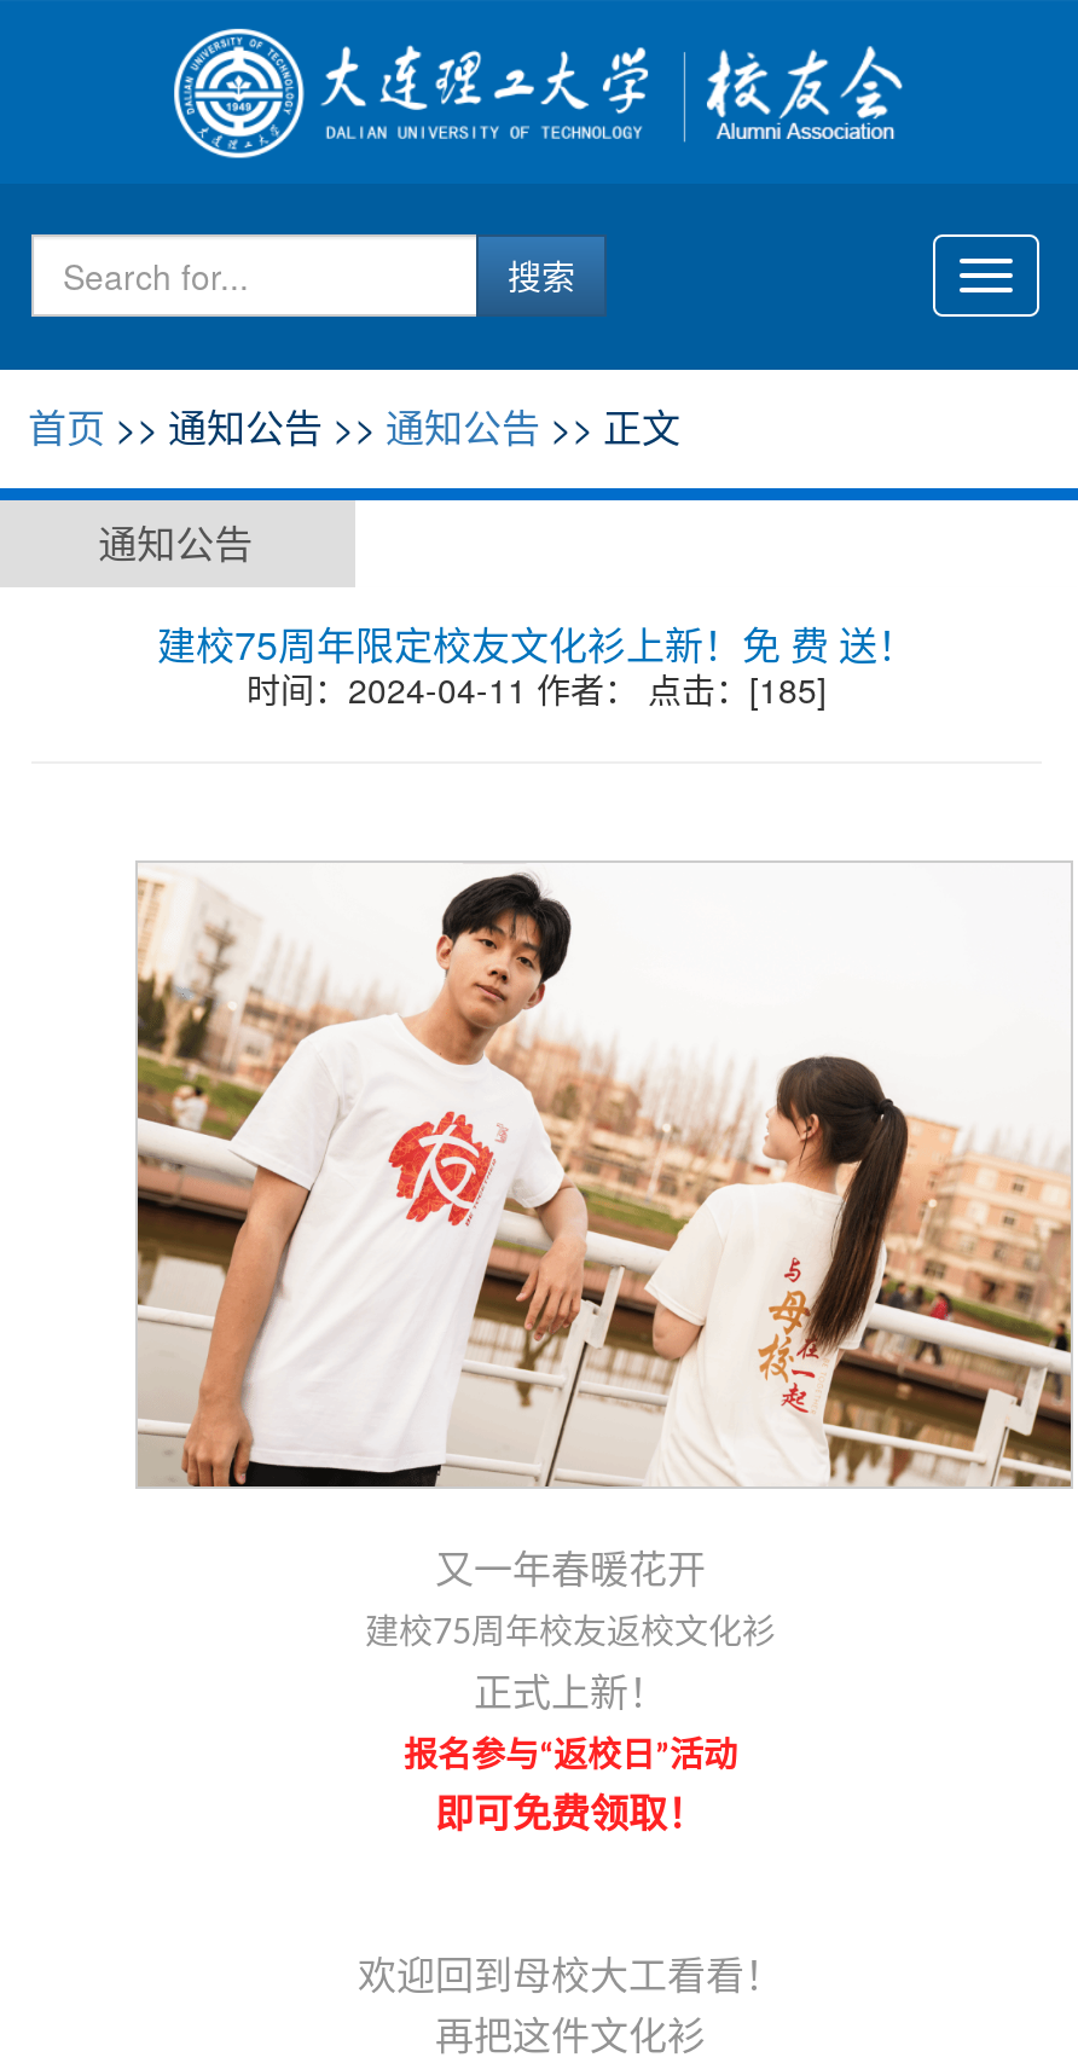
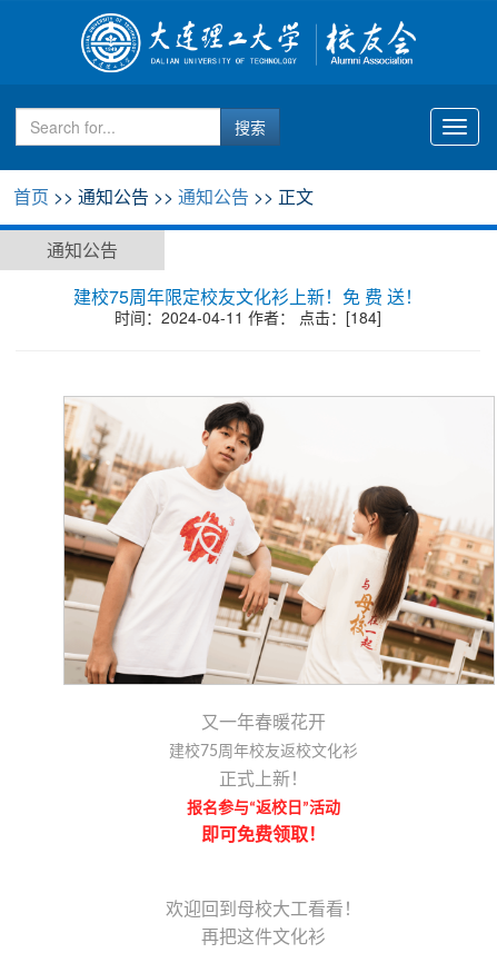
- 时间：2024-04-11 作者： 点击：[185]
+ 时间：2024-04-11 作者： 点击：[184]
